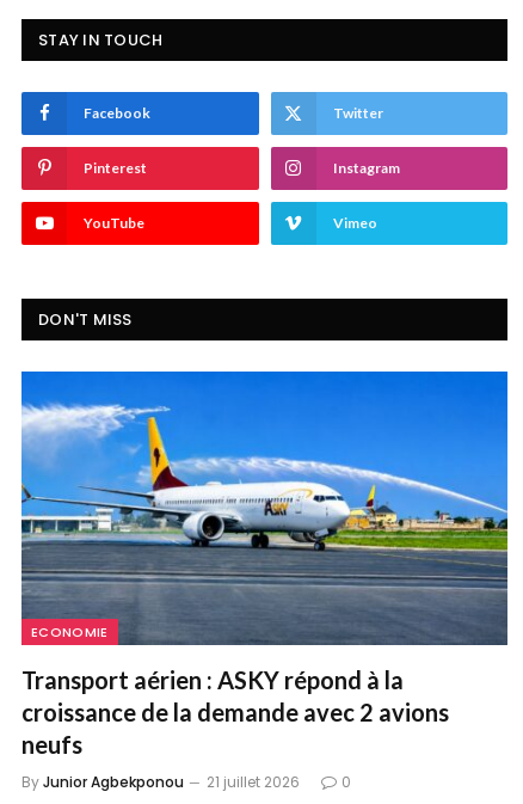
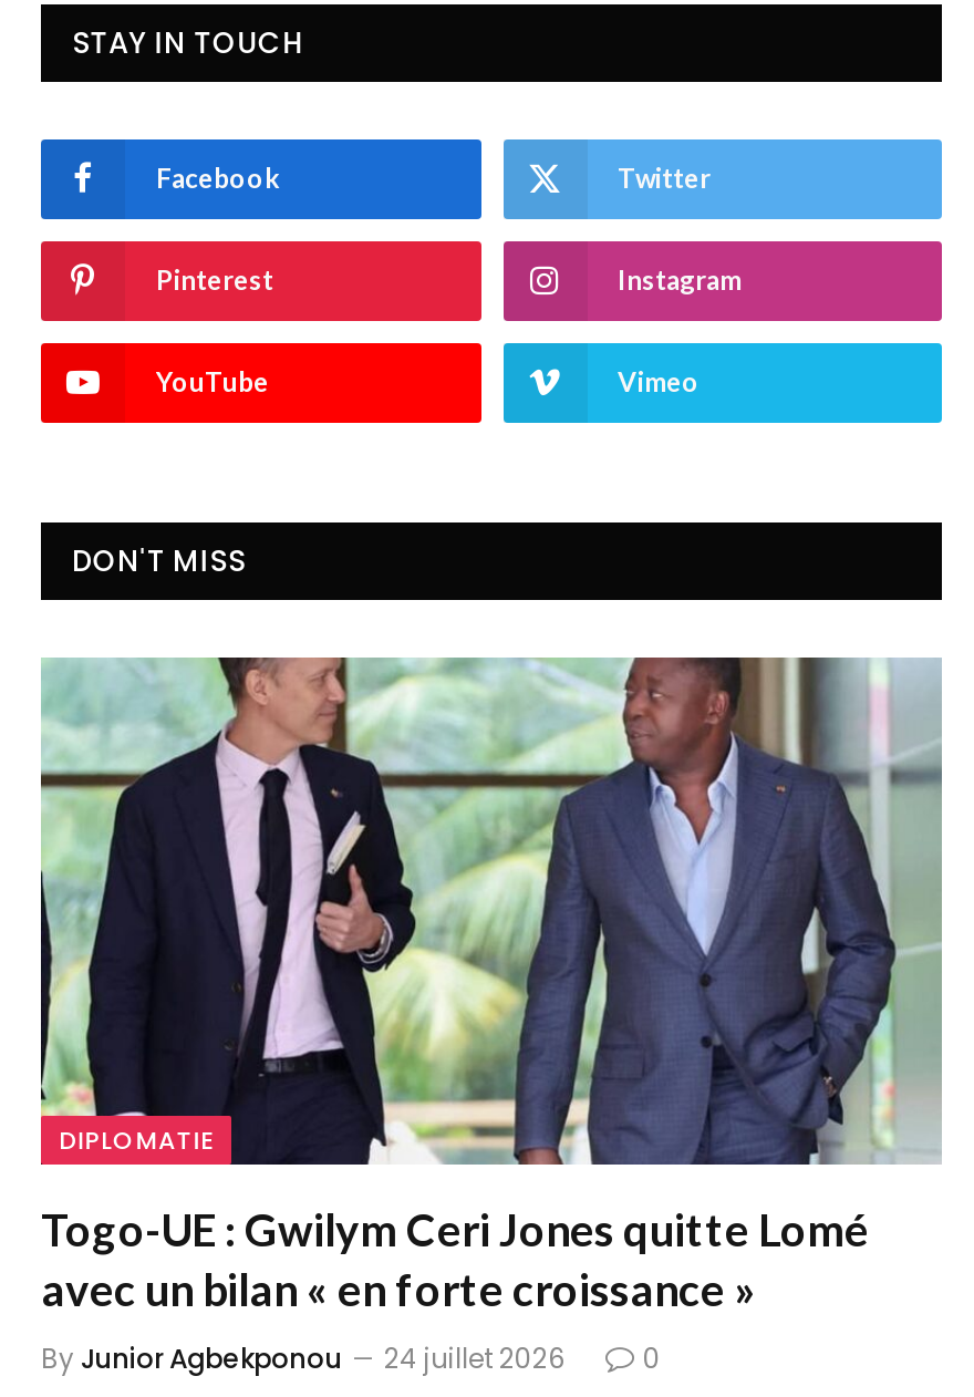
- [image]
- ECONOMIE
+ [image]
+ DIPLOMATIE

- Transport aérien : ASKY répond à la
- croissance de la demande avec 2 avions
- neufs
+ Togo-UE : Gwilym Ceri Jones quitte Lomé
+ avec un bilan « en forte croissance »

- By Junior Agbekponou 21 juillet 2026
+ By Junior Agbekponou 24 juillet 2026
